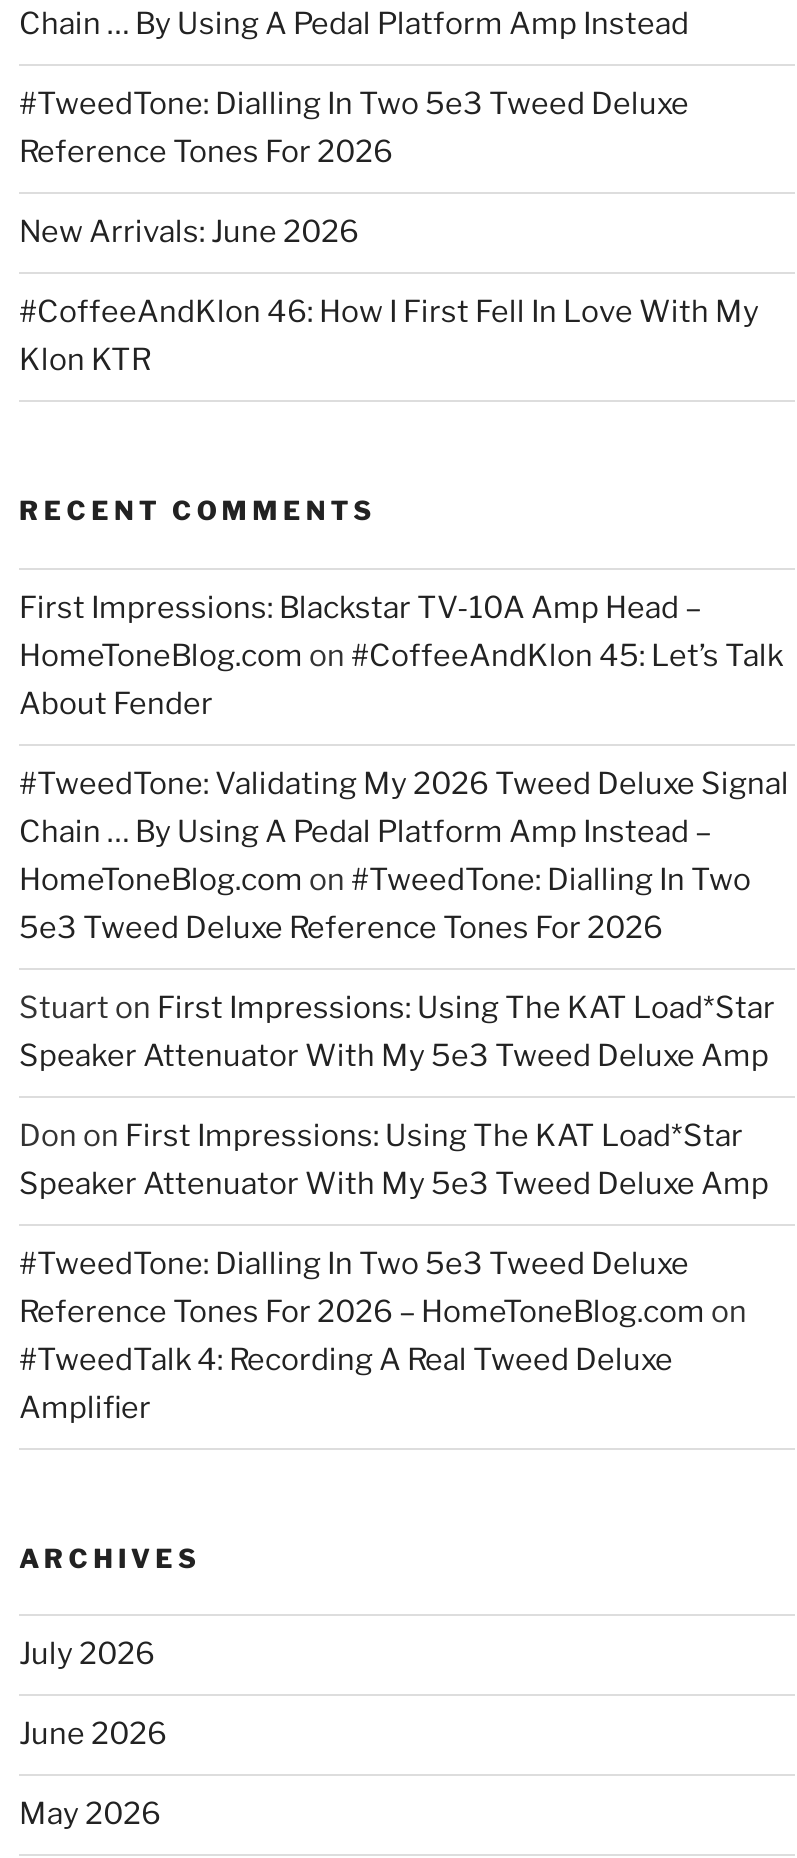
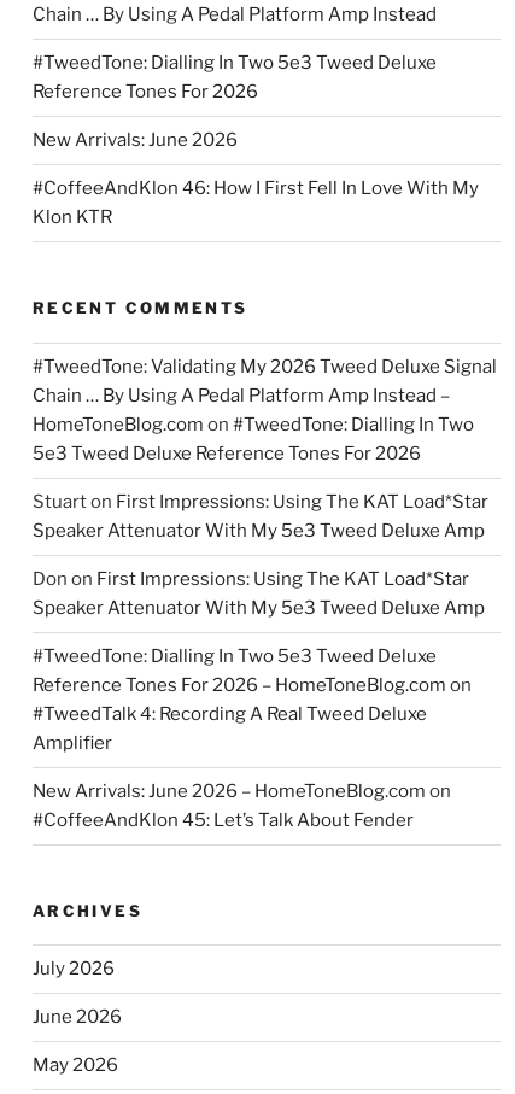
- First Impressions: Blackstar TV-10A Amp Head –
- HomeToneBlog.com on #CoffeeAndKlon 45: Let’s Talk
- About Fender

moved up: #TweedTone: Validating My 2026 Tweed Deluxe Signal | Chain … By Using A Pedal Platform Amp Instead – | HomeToneBlog.com on #TweedTone: Dialling In Two | ... | #TweedTalk 4: Recording A Real Tweed Deluxe | Amplifier

+ New Arrivals: June 2026 – HomeToneBlog.com on
+ #CoffeeAndKlon 45: Let’s Talk About Fender
